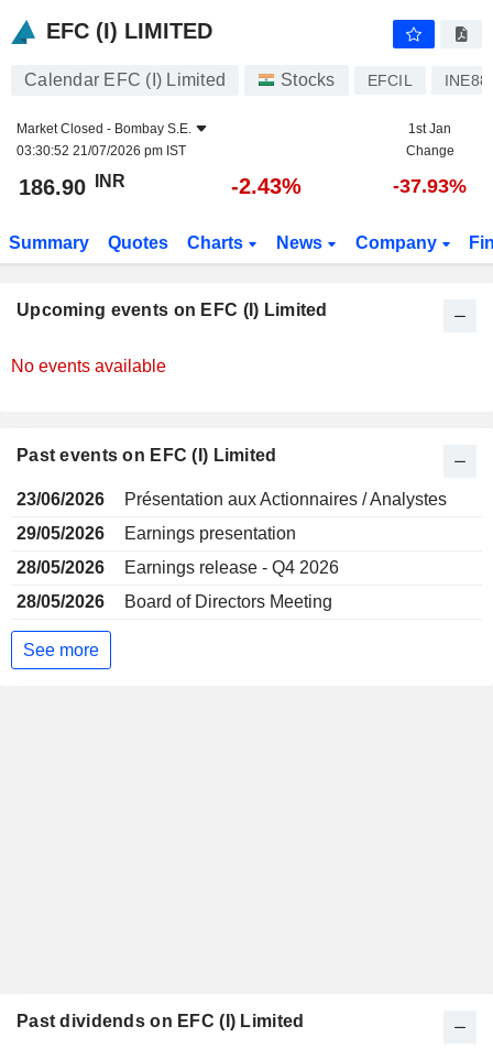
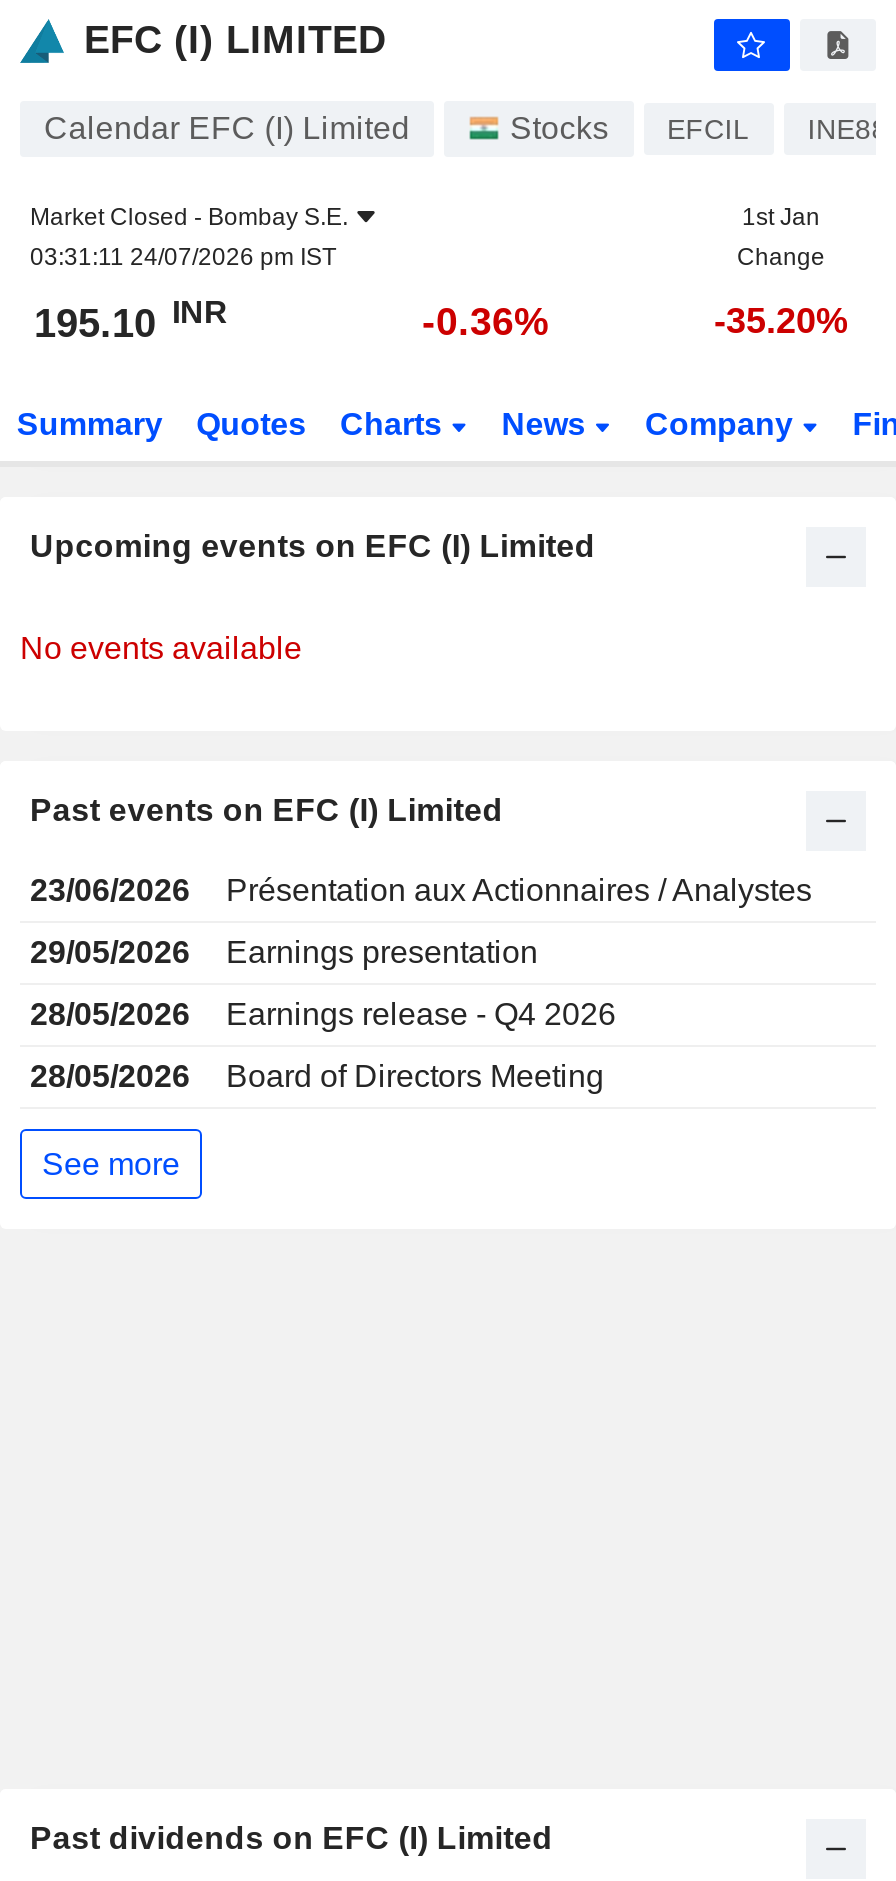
- 03:30:52 21/07/2026 pm IST
+ 03:31:11 24/07/2026 pm IST

- 186.90 INR
+ 195.10 INR

- -2.43%
+ -0.36%

- -37.93%
+ -35.20%
